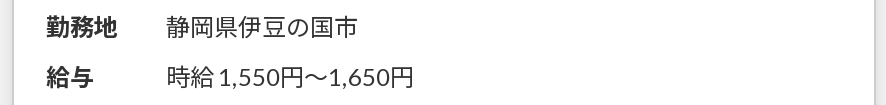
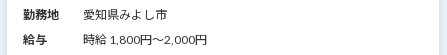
- 静岡県伊豆の国市
+ 愛知県みよし市

- 時給 1,550円〜1,650円
+ 時給 1,800円〜2,000円
